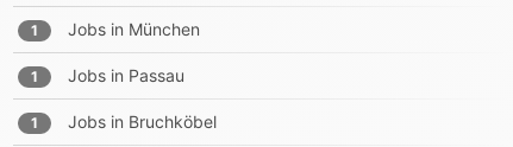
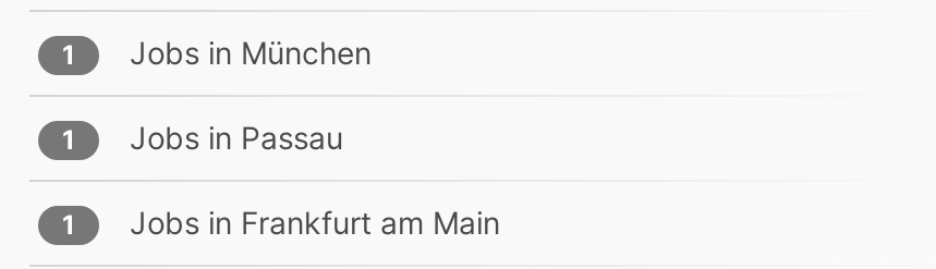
- Jobs in Bruchköbel
+ Jobs in Frankfurt am Main
